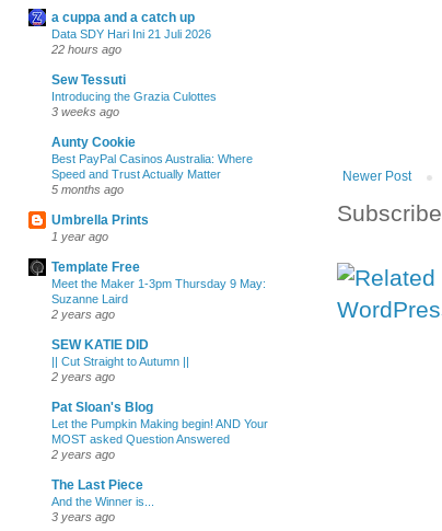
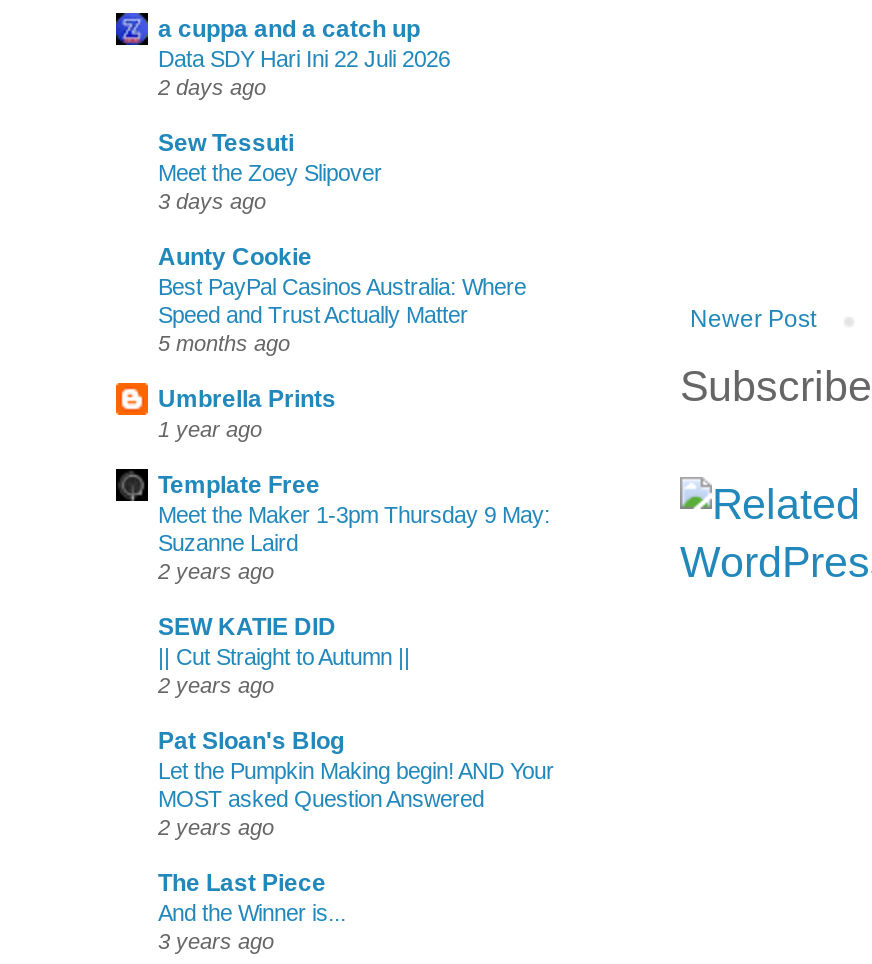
- Data SDY Hari Ini 21 Juli 2026
+ Data SDY Hari Ini 22 Juli 2026

- 22 hours ago
+ 2 days ago

- Introducing the Grazia Culottes
+ Meet the Zoey Slipover

- 3 weeks ago
+ 3 days ago
